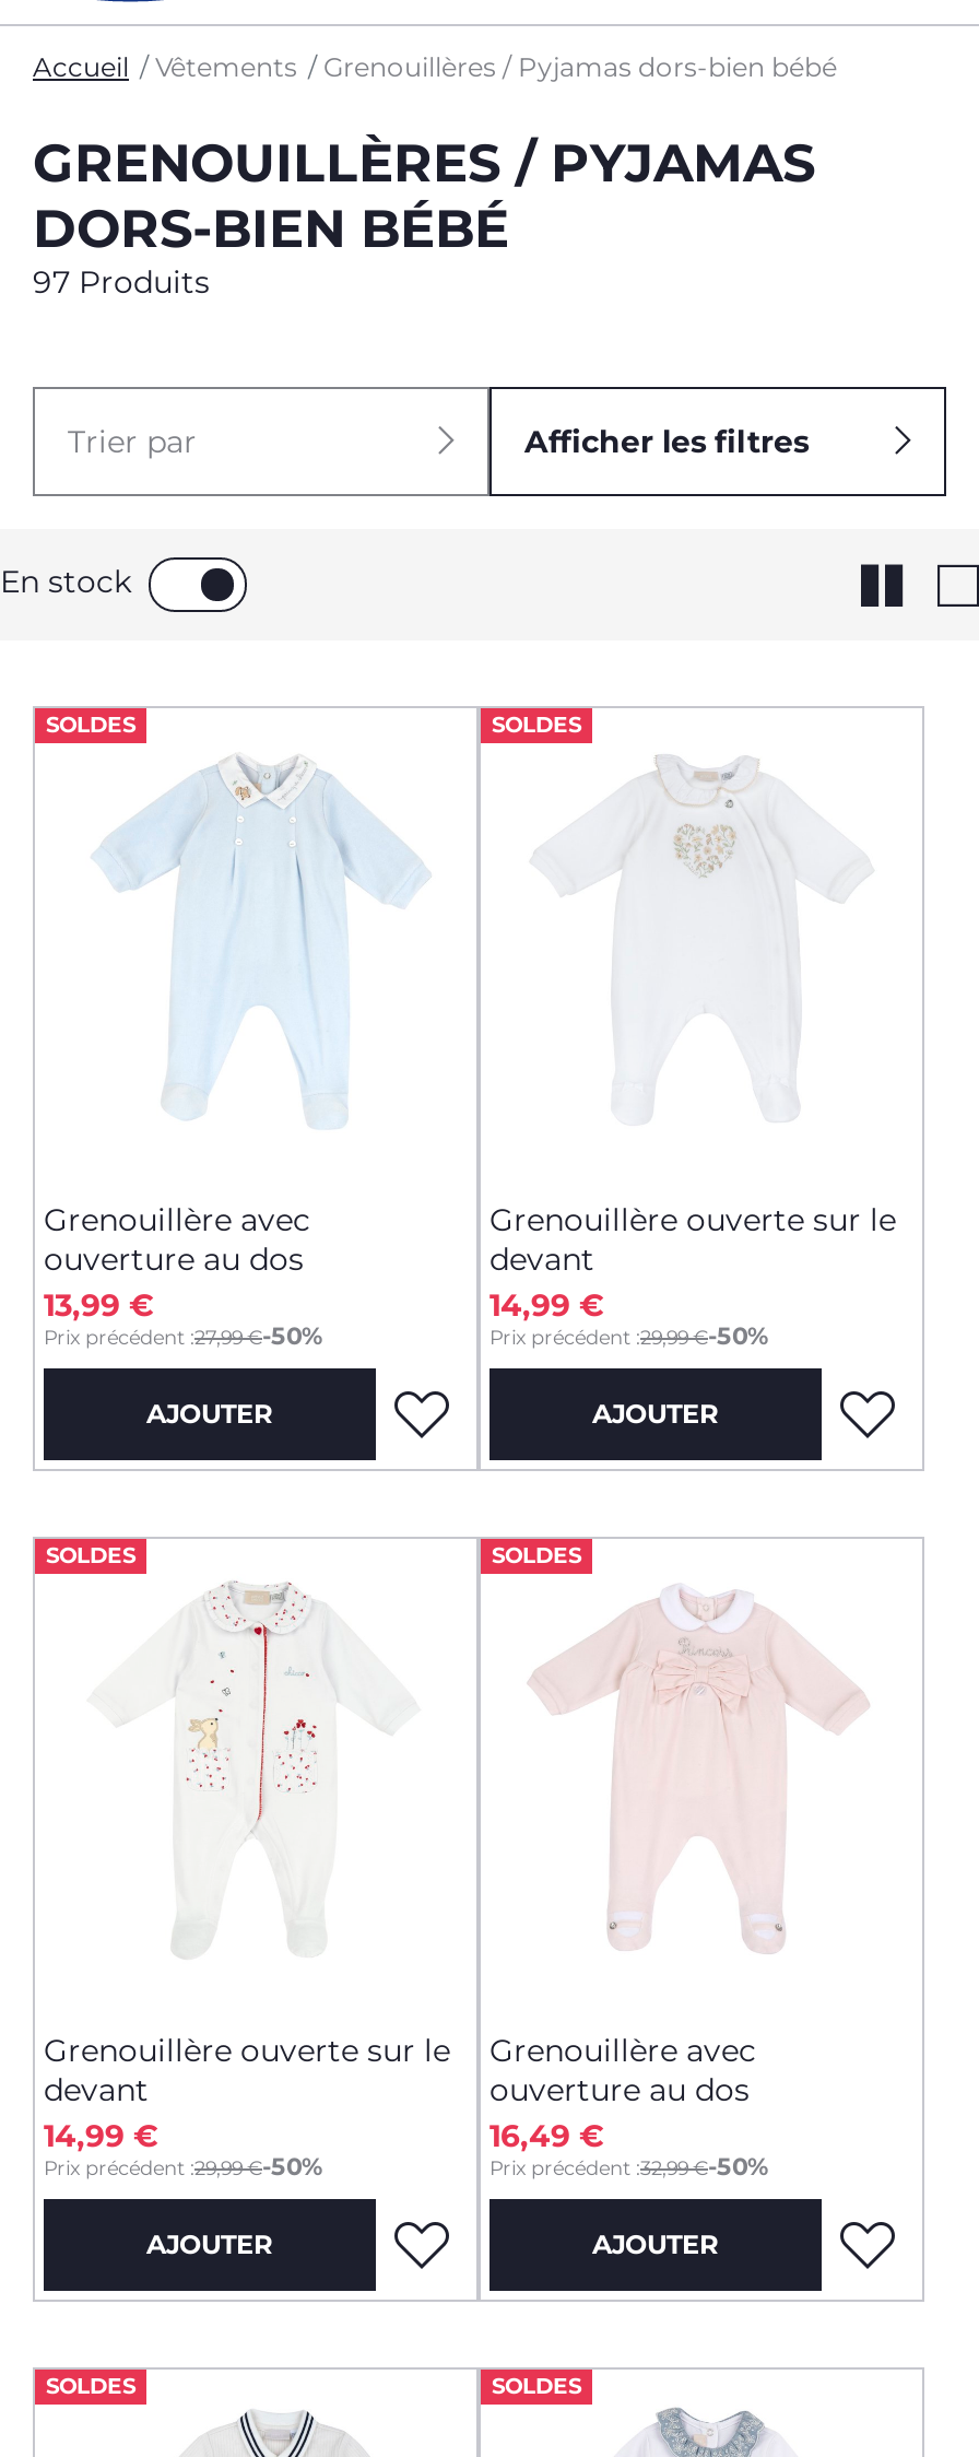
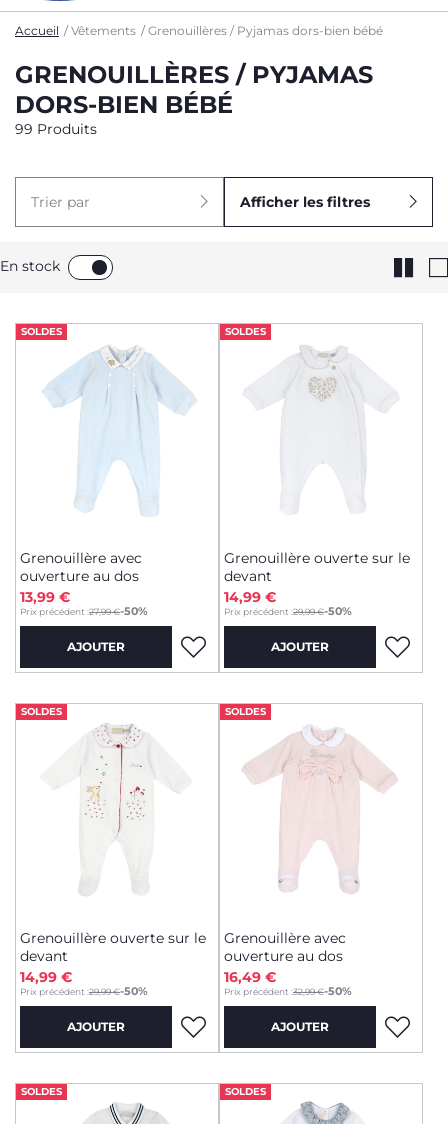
- 97 Produits
+ 99 Produits
